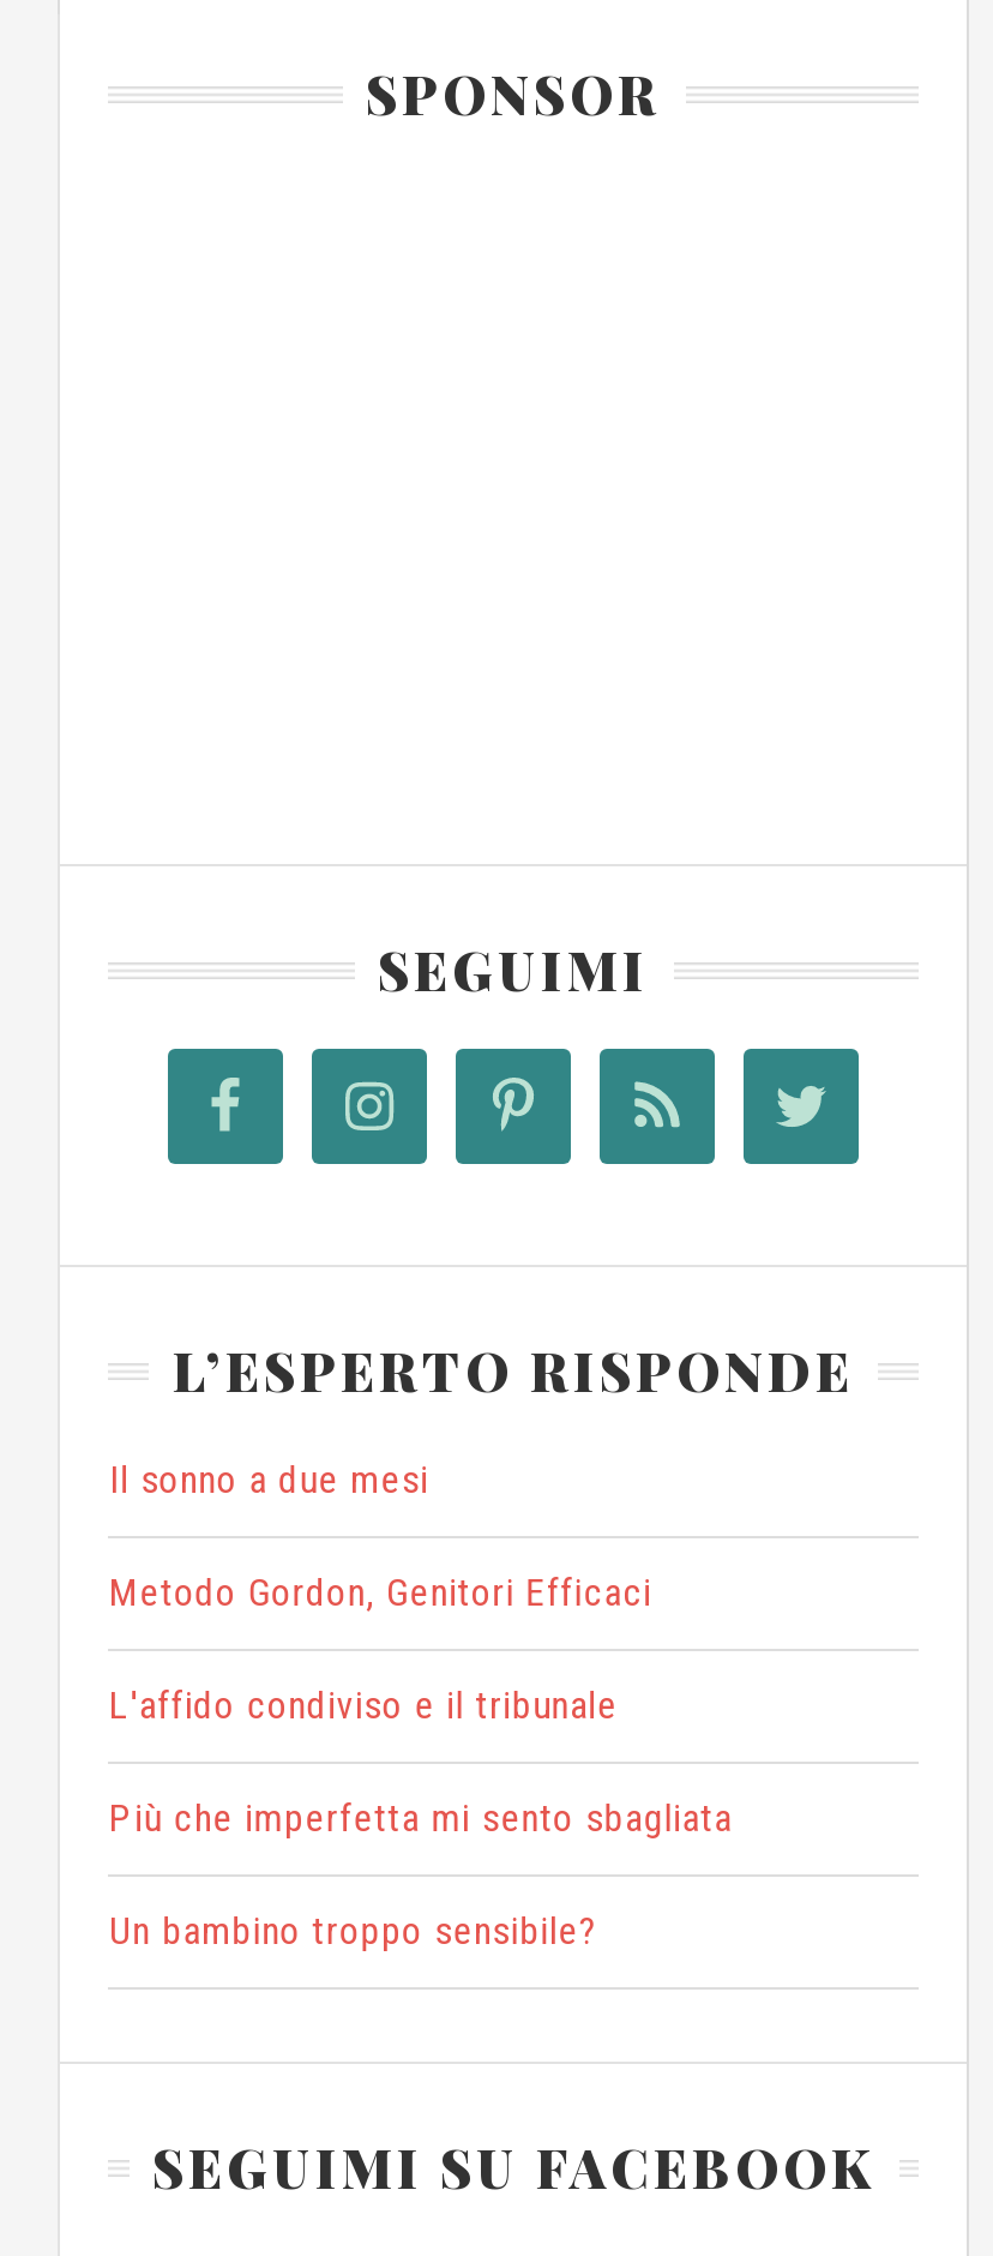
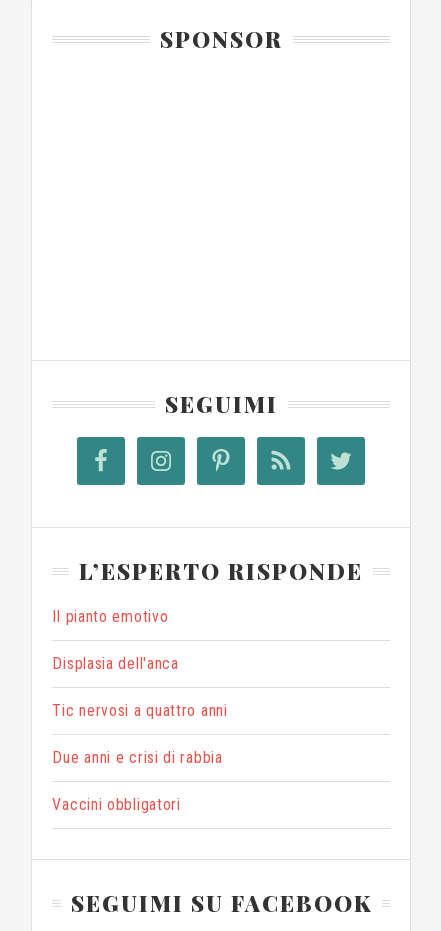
- Il sonno a due mesi
+ Il pianto emotivo

- Metodo Gordon, Genitori Efficaci
+ Displasia dell'anca

- L'affido condiviso e il tribunale
+ Tic nervosi a quattro anni

- Più che imperfetta mi sento sbagliata
+ Due anni e crisi di rabbia

- Un bambino troppo sensibile?
+ Vaccini obbligatori
